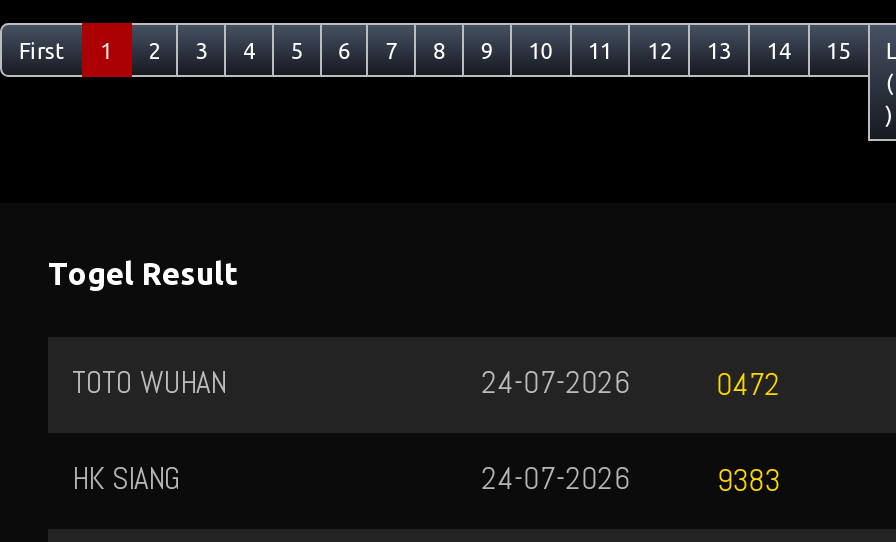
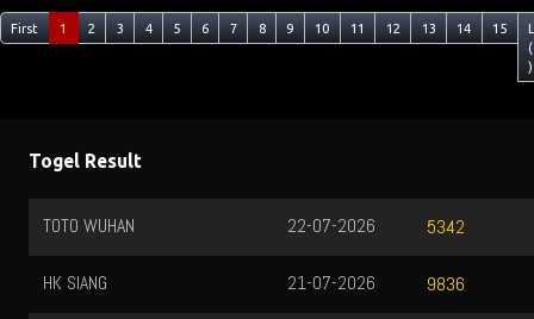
- 24-07-2026
+ 22-07-2026

- 0472
+ 5342

- 24-07-2026
+ 21-07-2026

- 9383
+ 9836
